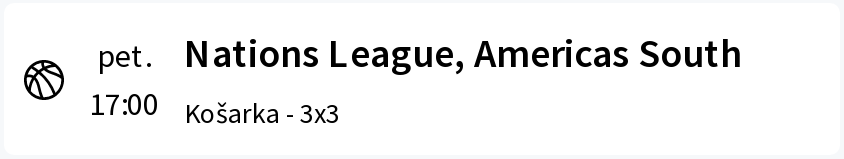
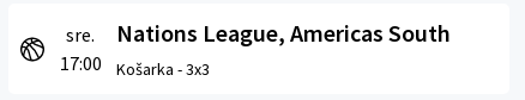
- pet.
+ sre.
